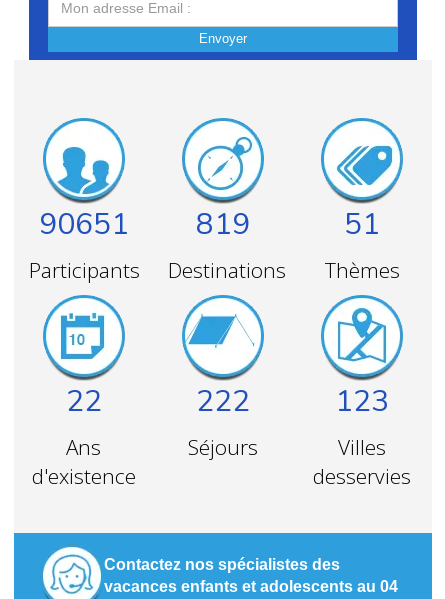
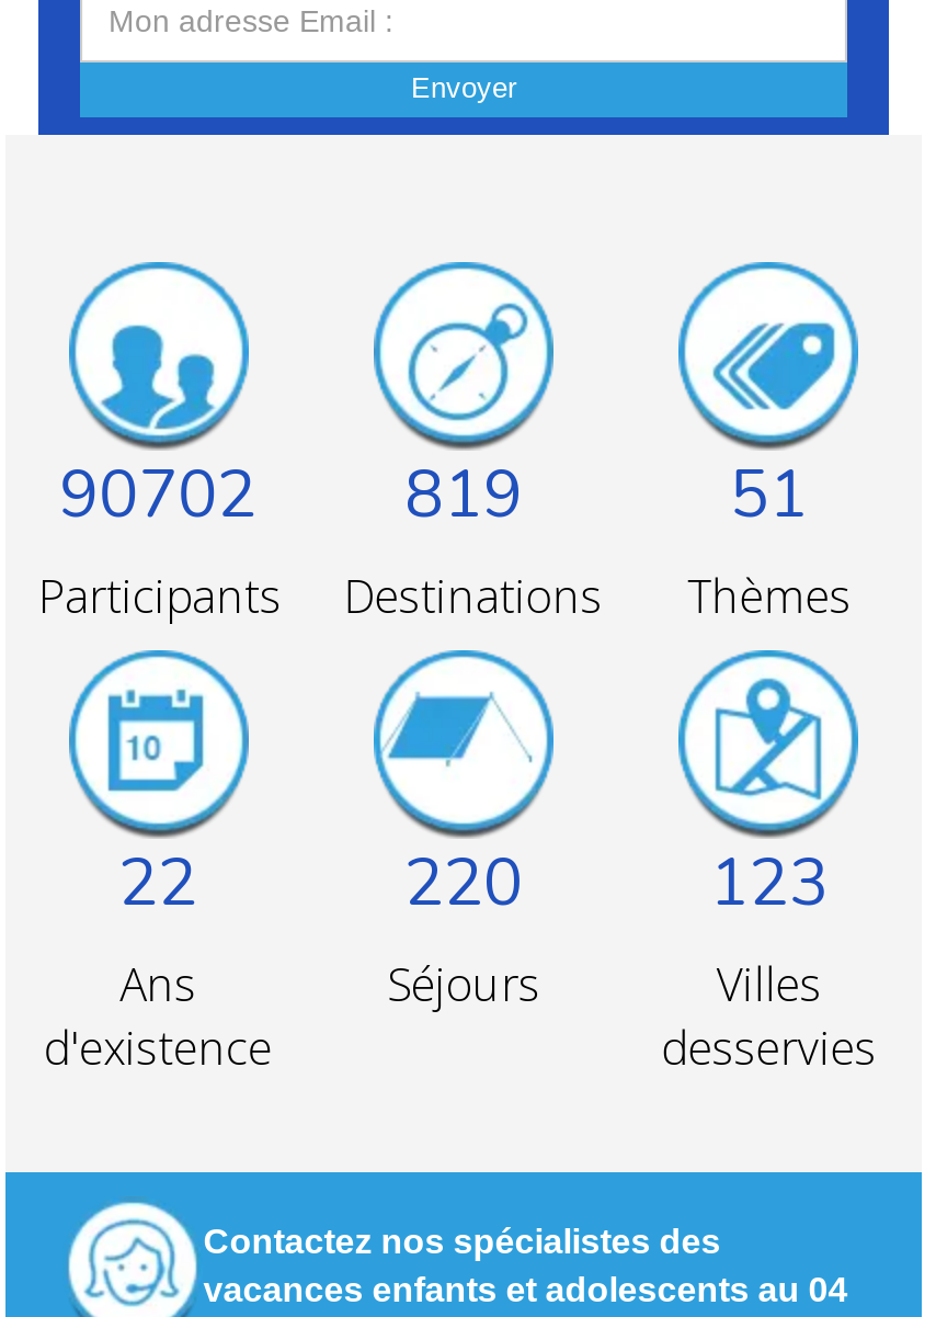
- 90651 819
+ 90702 819

- 222
+ 220
